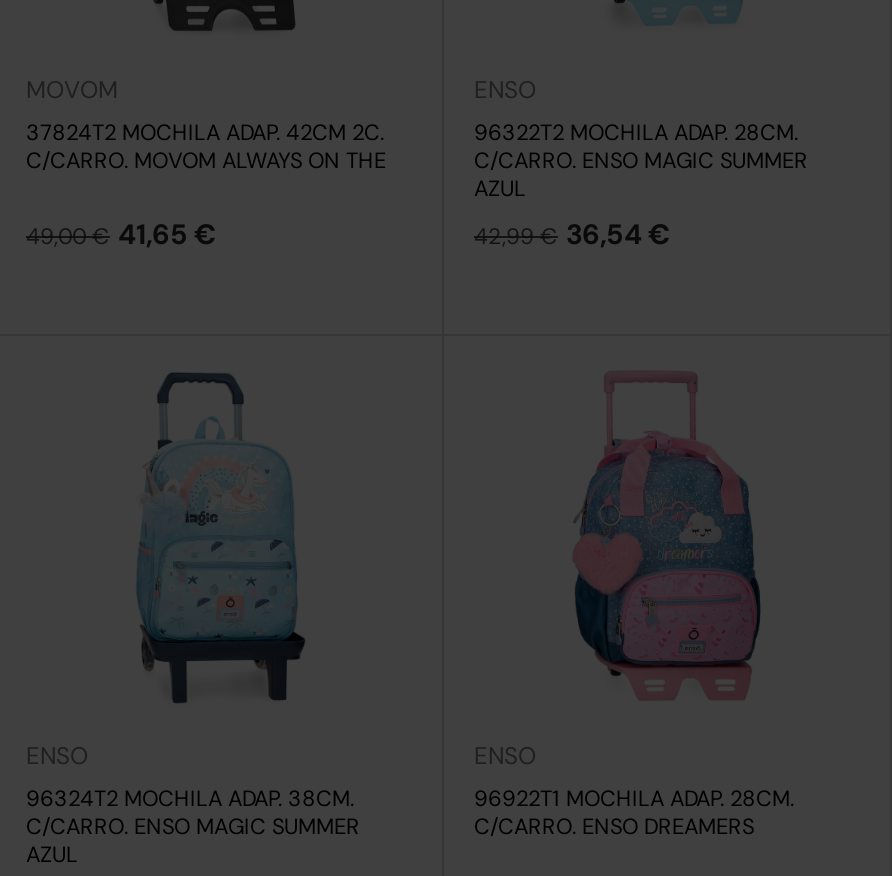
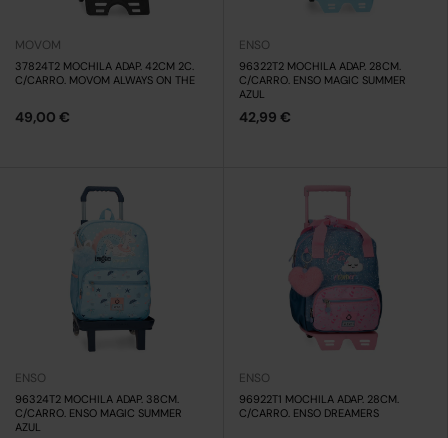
- 49,00 € 41,65 €
+ 49,00 €

- 42,99 € 36,54 €
+ 42,99 €
